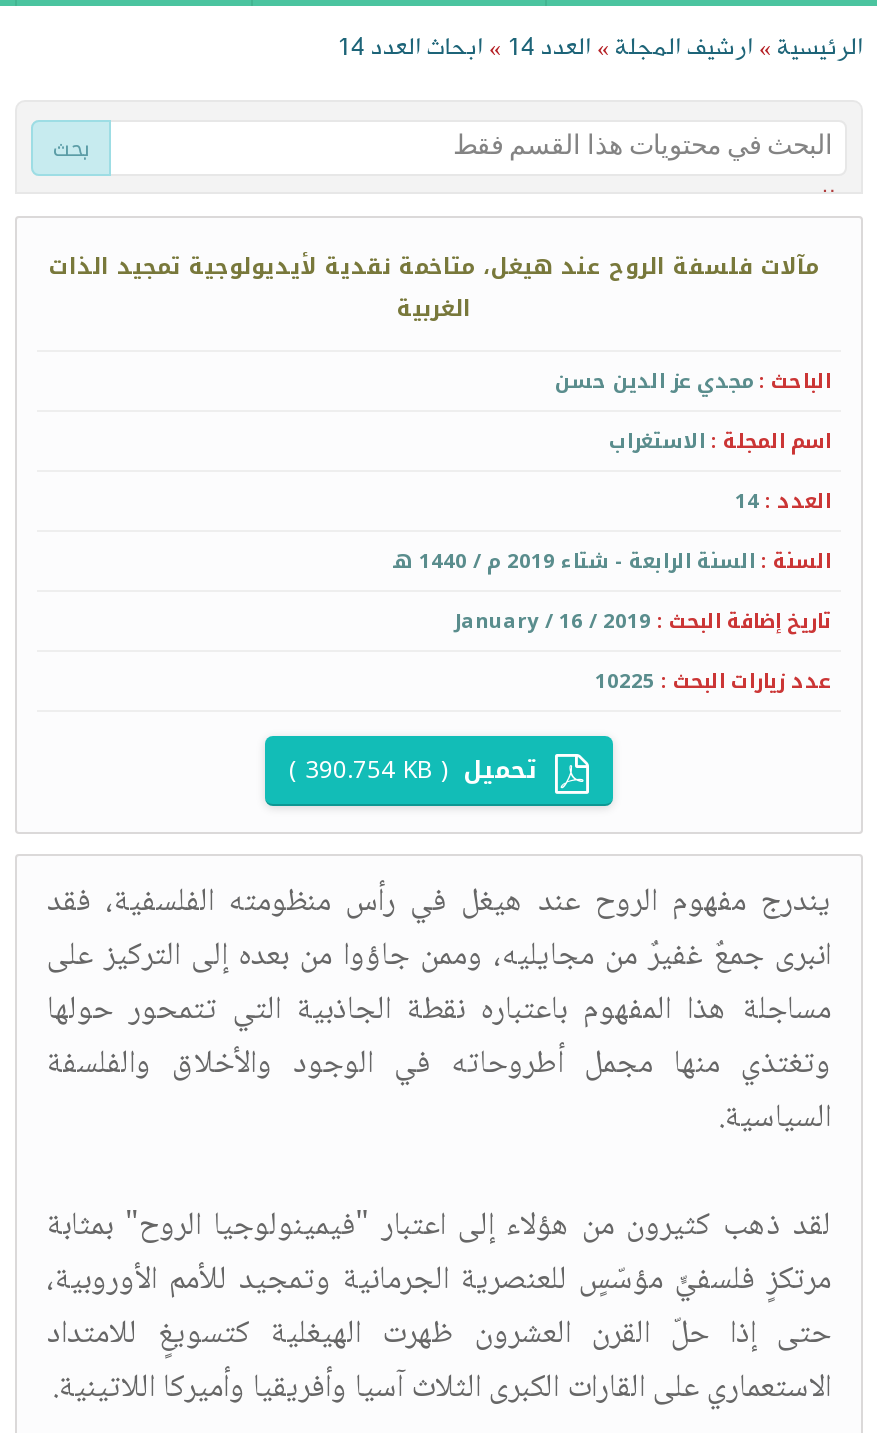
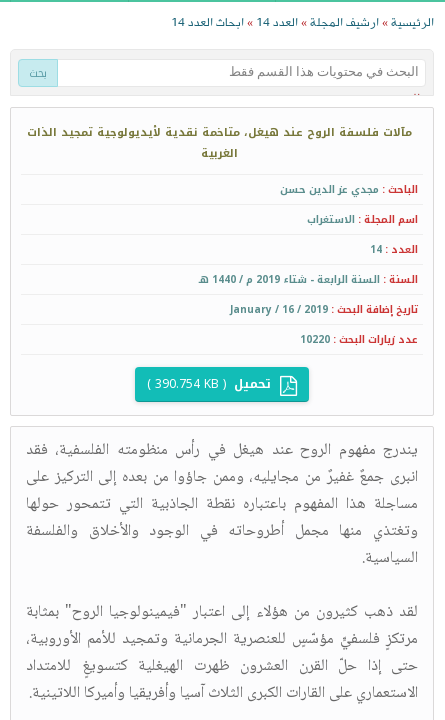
- عدد زيارات البحث : 10225
+ عدد زيارات البحث : 10220
